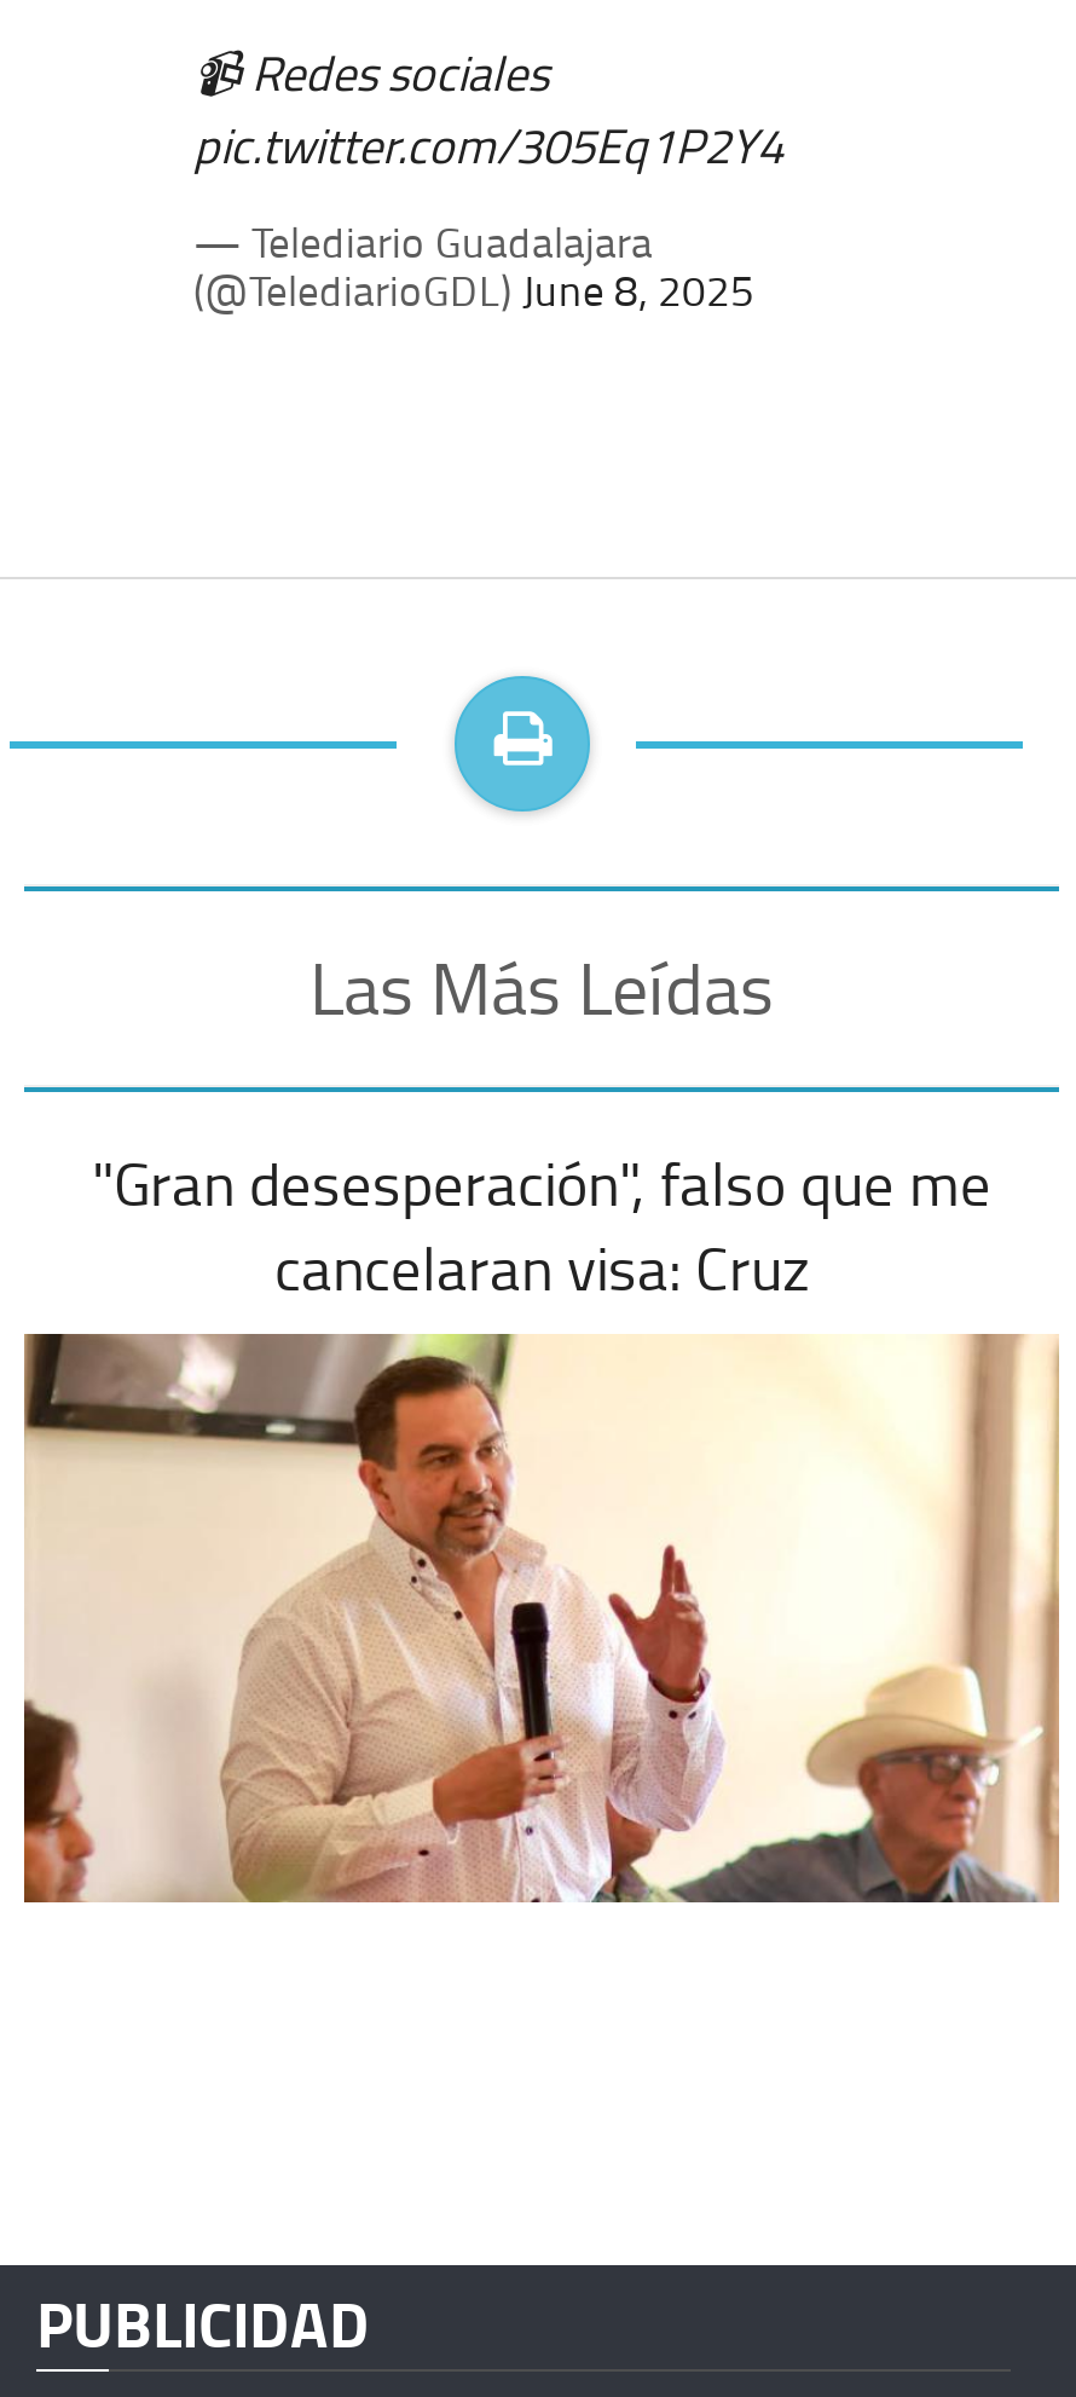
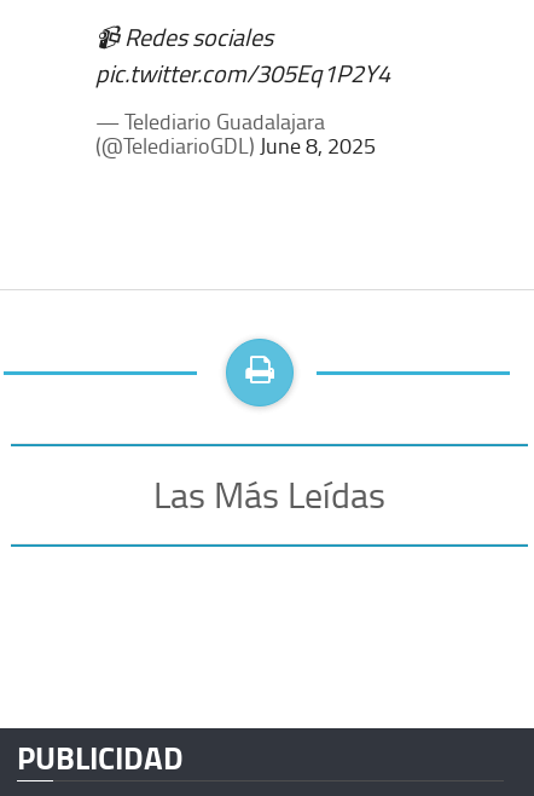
- "Gran desesperación", falso que me
- cancelaran visa: Cruz

- [image]
